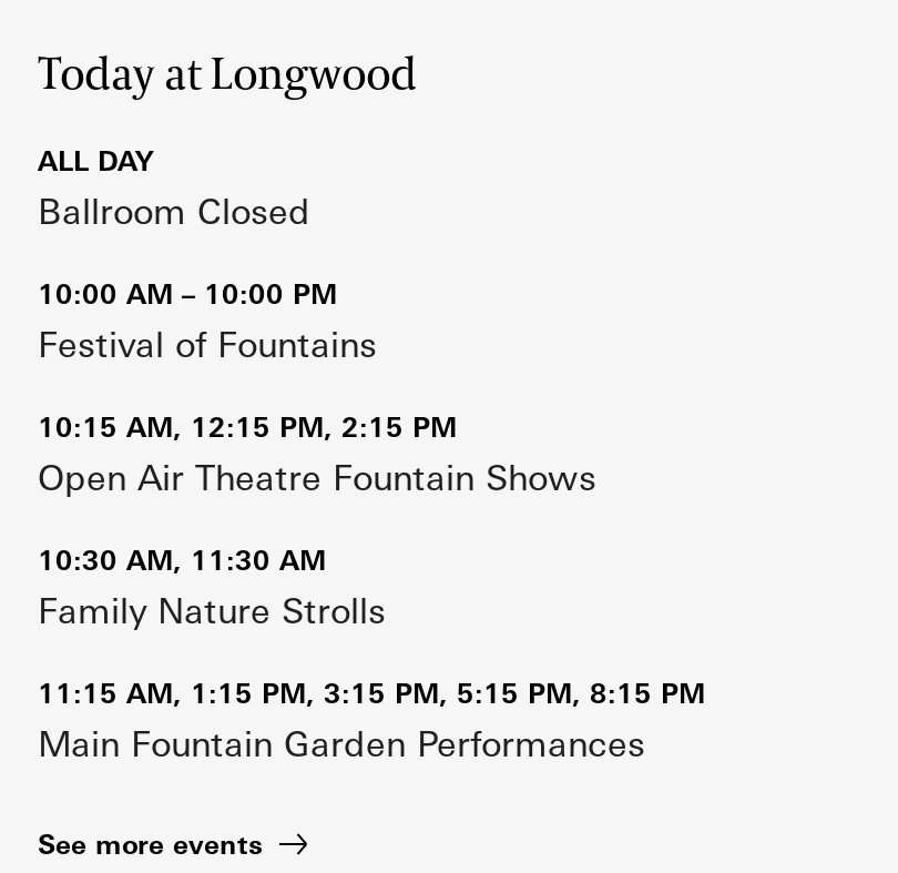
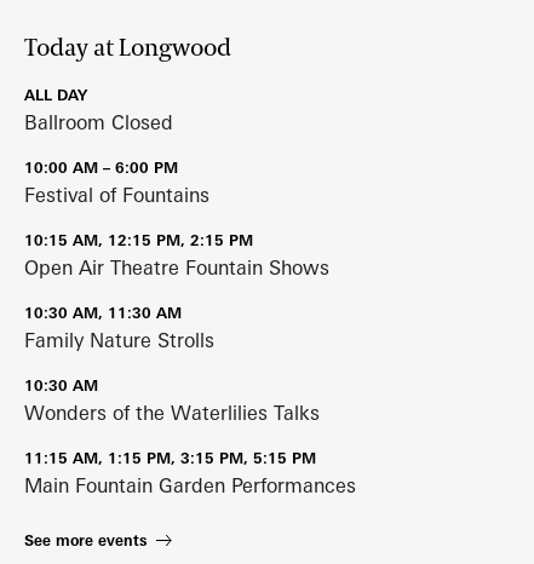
- 10:00 AM – 10:00 PM
+ 10:00 AM – 6:00 PM

- 11:15 AM, 1:15 PM, 3:15 PM, 5:15 PM, 8:15 PM
+ 10:30 AM
+ Wonders of the Waterlilies Talks
+ 11:15 AM, 1:15 PM, 3:15 PM, 5:15 PM
